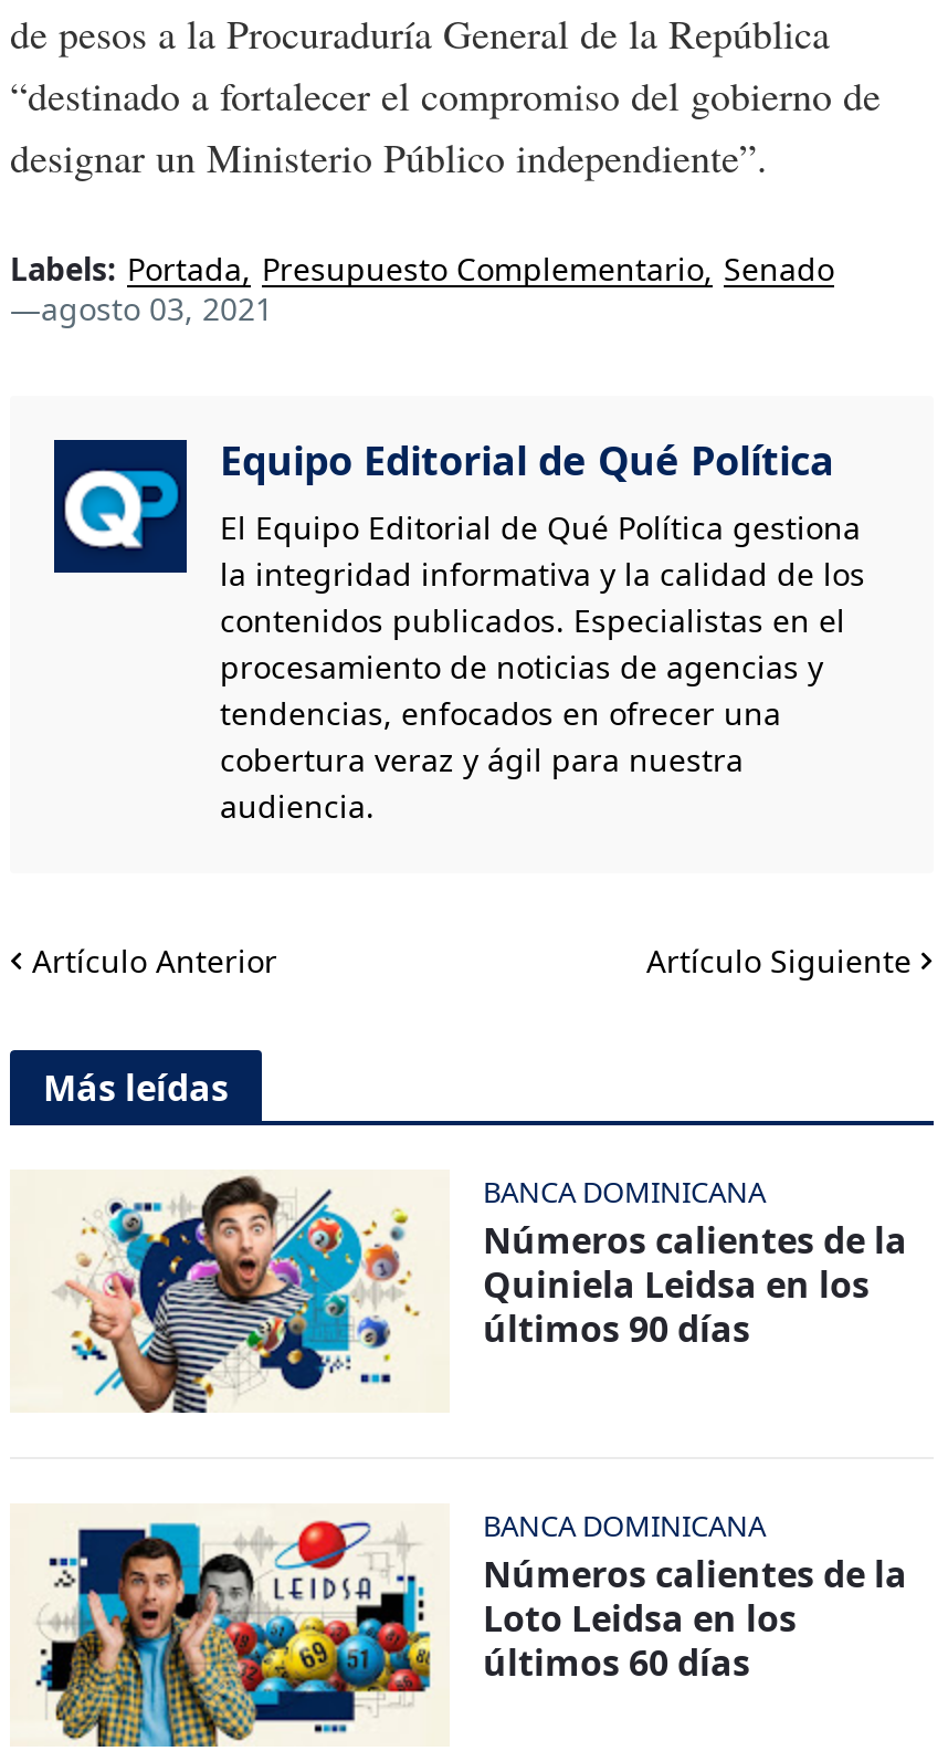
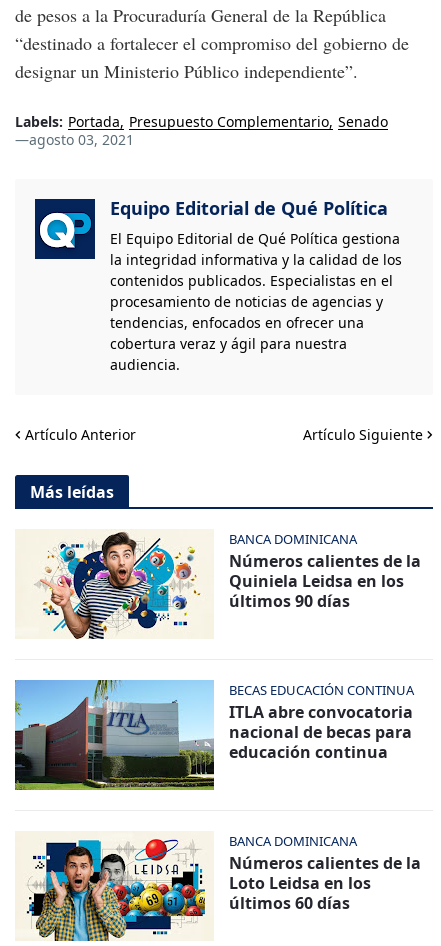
+ [image]
+ BECAS EDUCACIÓN CONTINUA
+ ITLA abre convocatoria
+ nacional de becas para
+ educación continua
